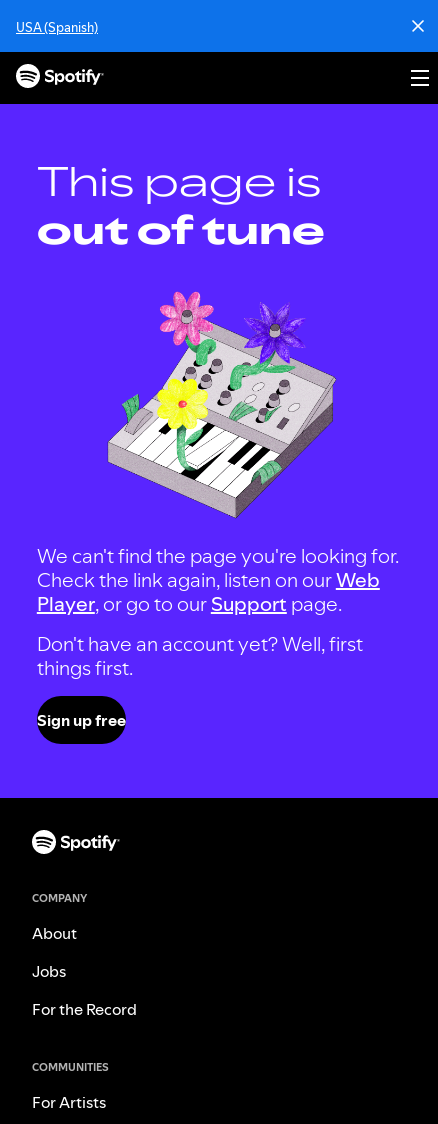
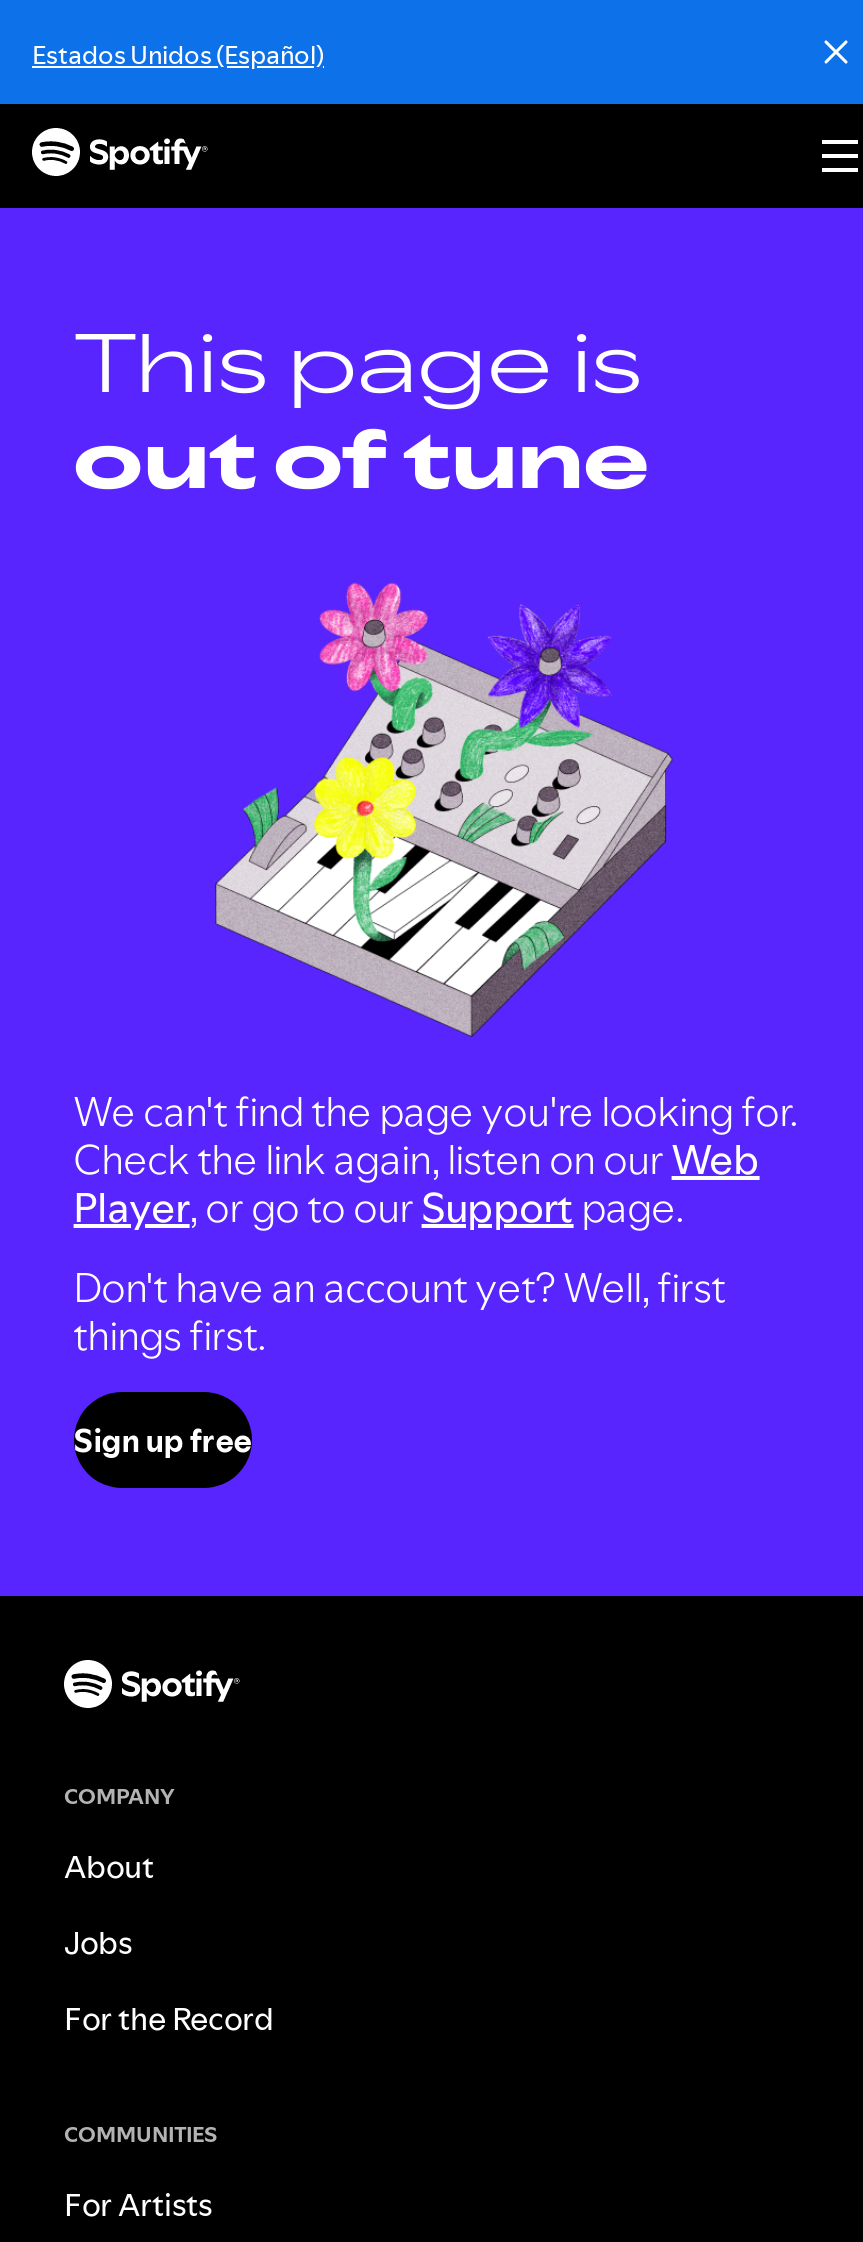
- USA (Spanish)
+ Estados Unidos (Español)
